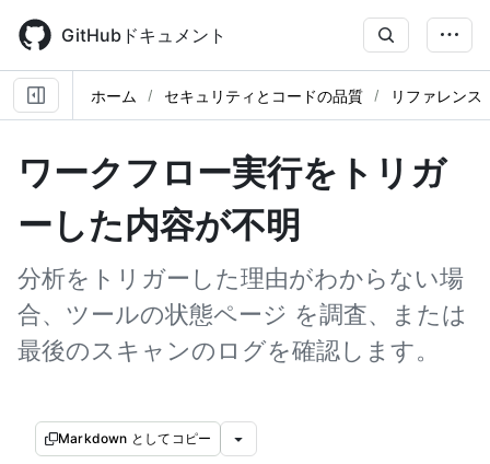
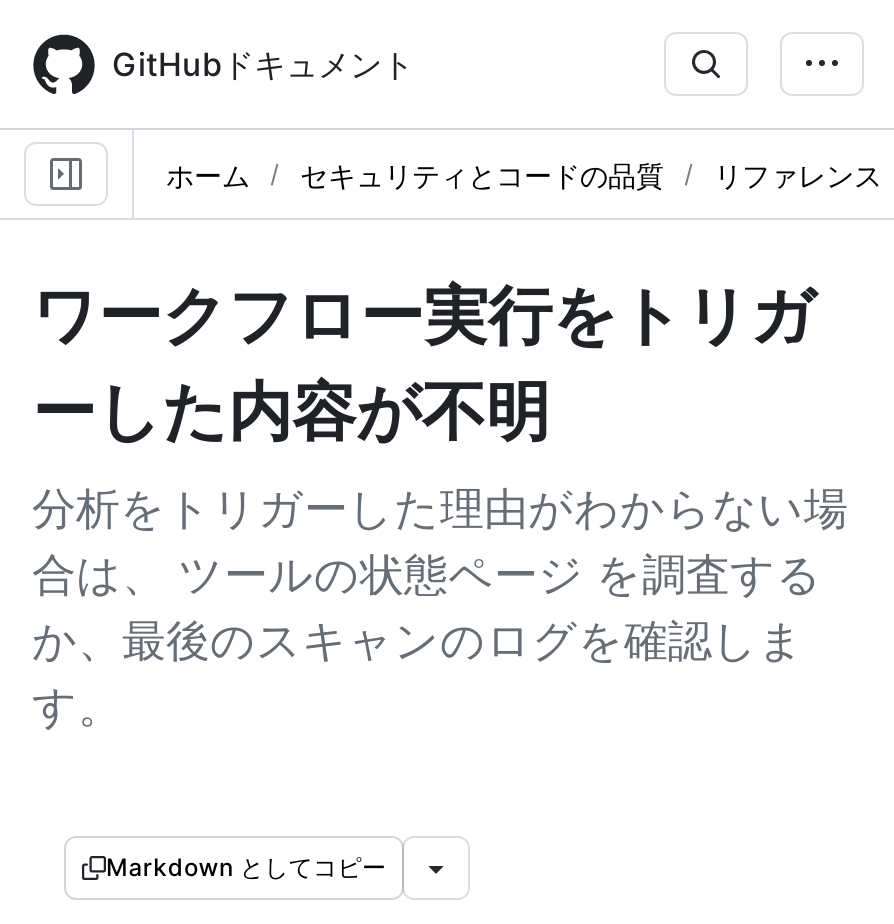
- 合、ツールの状態ページ を調査、または
- 最後のスキャンのログを確認します。
+ 合は、 ツールの状態ページ を調査する
+ か、最後のスキャンのログを確認しま
+ す。
